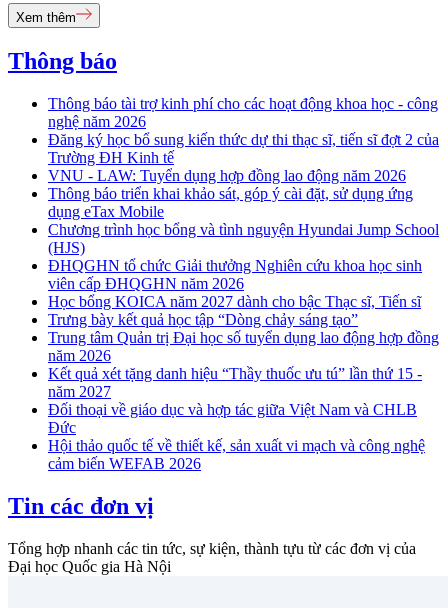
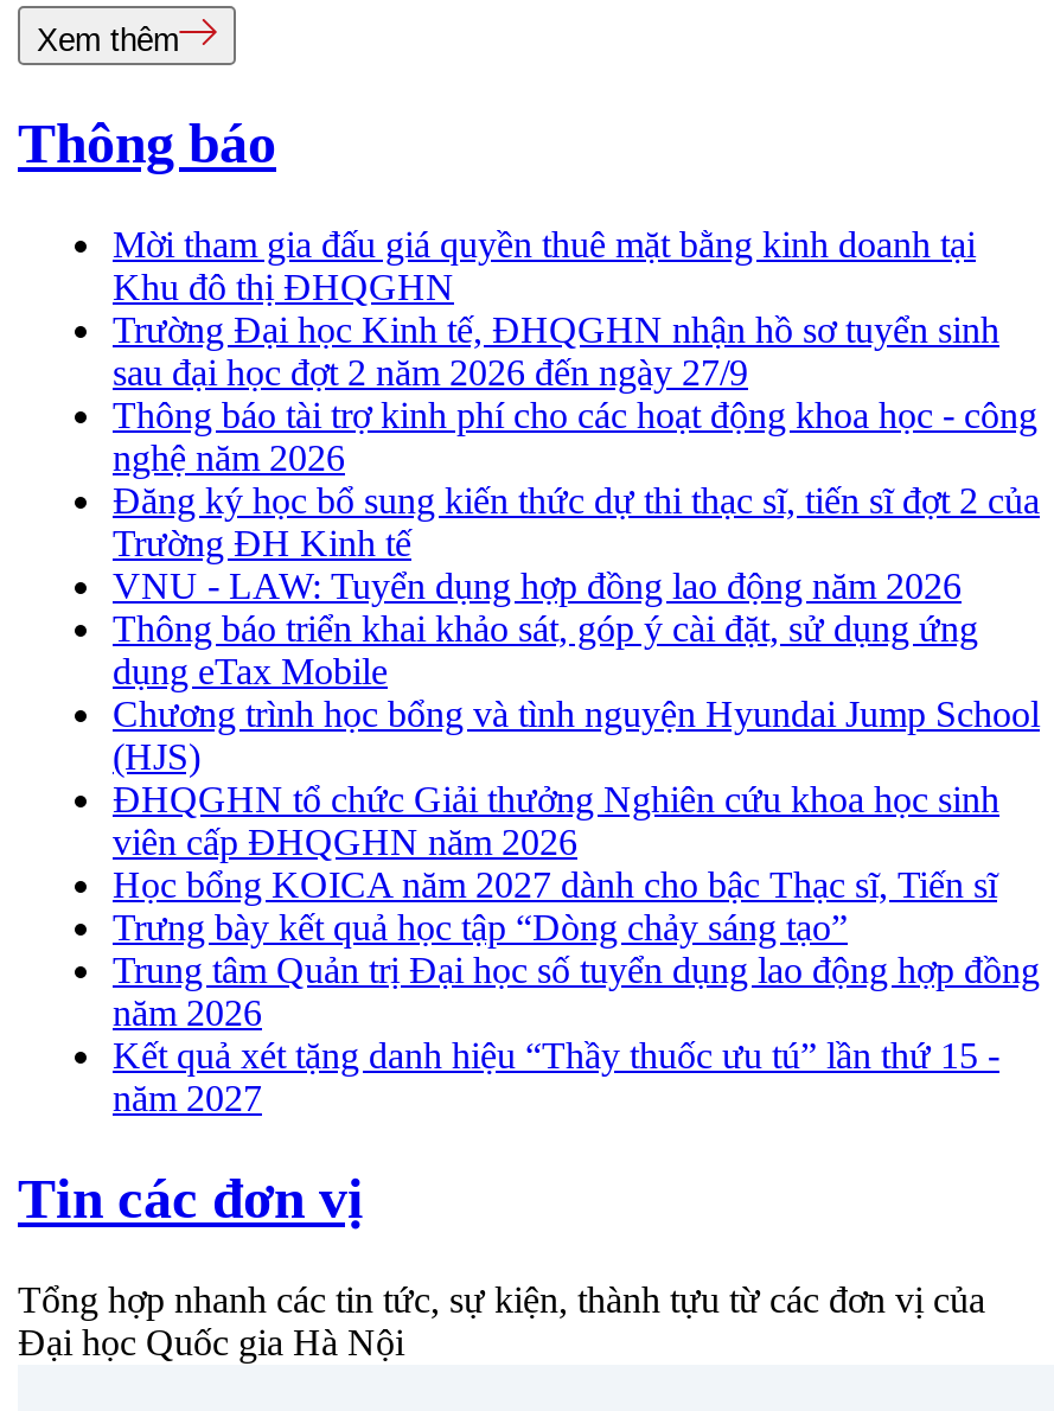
+ Mời tham gia đấu giá quyền thuê mặt bằng kinh doanh tại
+ Khu đô thị ĐHQGHN
+ Trường Đại học Kinh tế, ĐHQGHN nhận hồ sơ tuyển sinh
+ sau đại học đợt 2 năm 2026 đến ngày 27/9

moved down: Thông báo tài trợ kinh phí cho các hoạt động khoa học - công | nghệ năm 2026 | Đăng ký học bổ sung kiến thức dự thi thạc sĩ, tiến sĩ đợt 2 của | ... | Kết quả xét tặng danh hiệu “Thầy thuốc ưu tú” lần thứ 15 - | năm 2027

- Đối thoại về giáo dục và hợp tác giữa Việt Nam và CHLB
- Đức
- Hội thảo quốc tế về thiết kế, sản xuất vi mạch và công nghệ
- cảm biến WEFAB 2026
